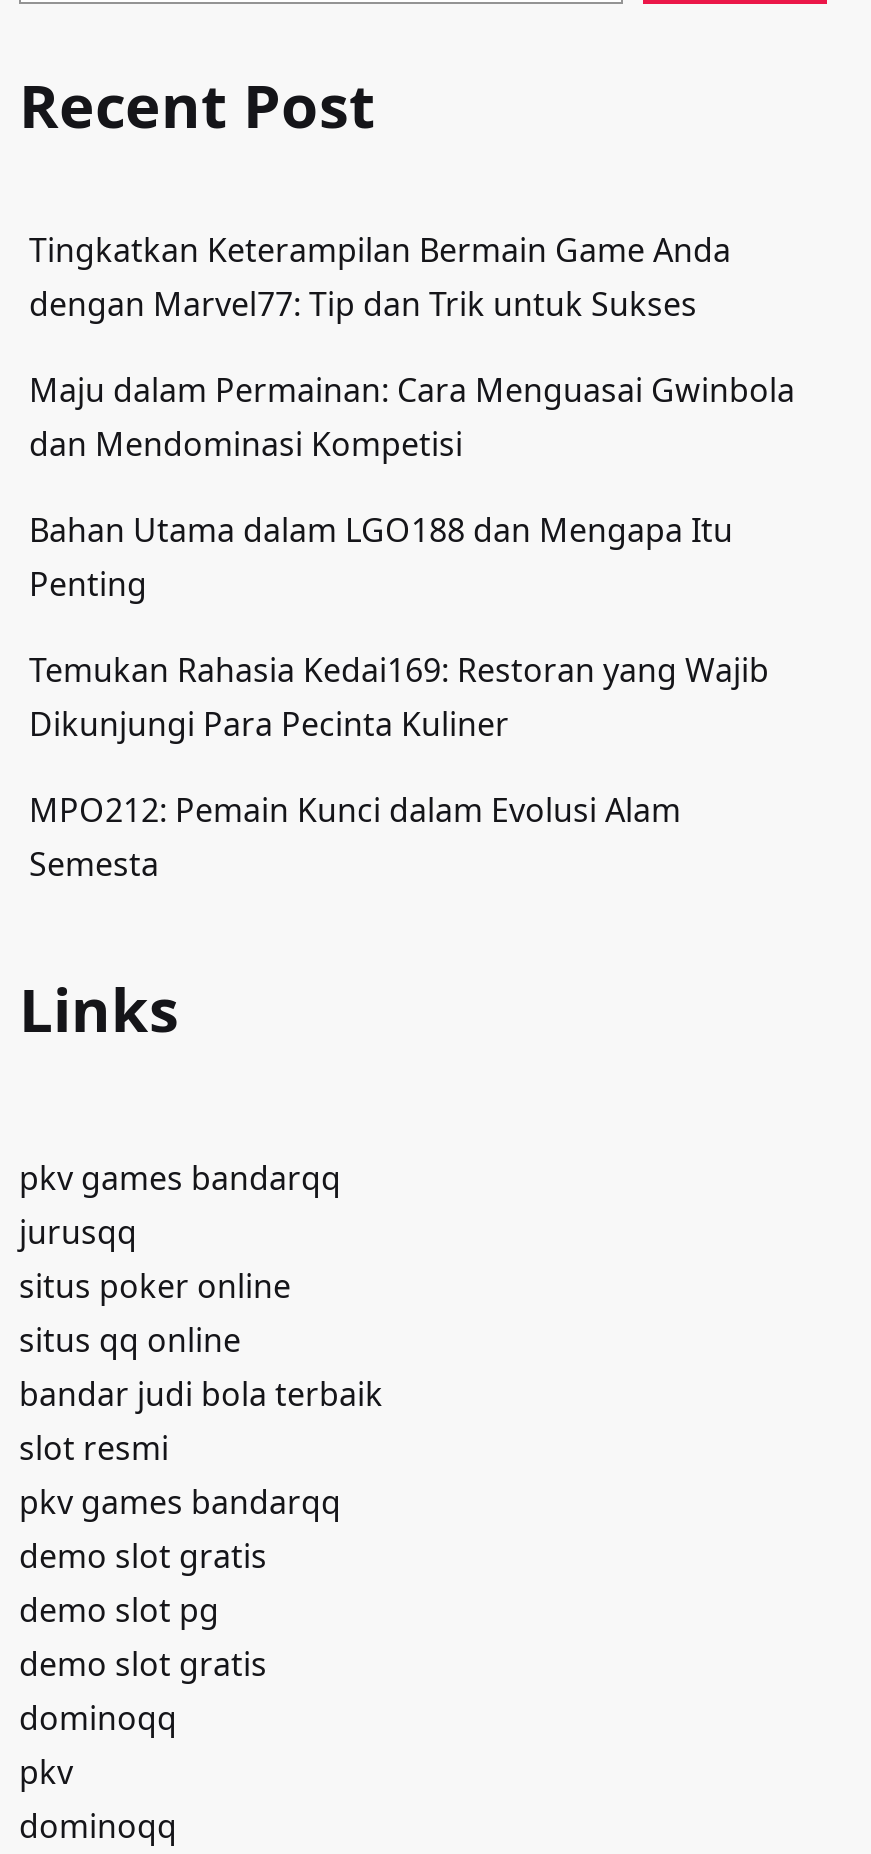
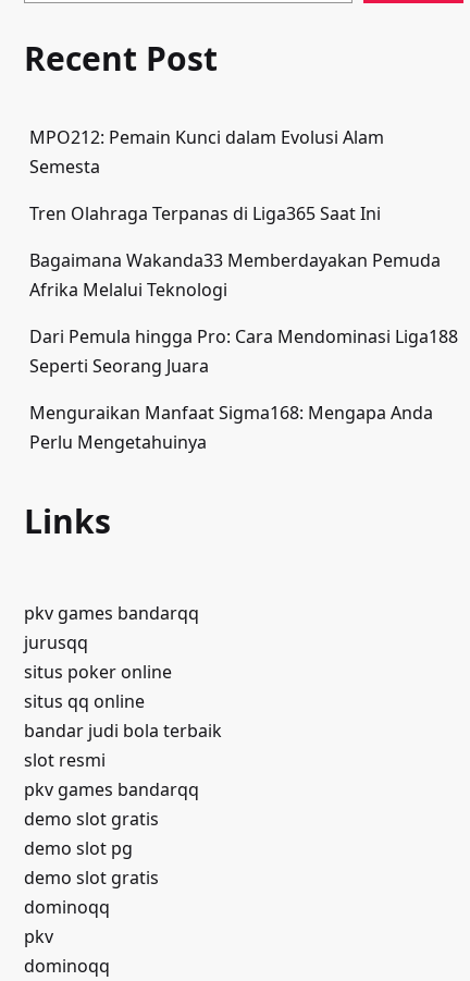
- Tingkatkan Keterampilan Bermain Game Anda
- dengan Marvel77: Tip dan Trik untuk Sukses
- Maju dalam Permainan: Cara Menguasai Gwinbola
- dan Mendominasi Kompetisi
- Bahan Utama dalam LGO188 dan Mengapa Itu
- Penting
- Temukan Rahasia Kedai169: Restoran yang Wajib
- Dikunjungi Para Pecinta Kuliner

moved up: MPO212: Pemain Kunci dalam Evolusi Alam | Semesta

+ Tren Olahraga Terpanas di Liga365 Saat Ini
+ Bagaimana Wakanda33 Memberdayakan Pemuda
+ Afrika Melalui Teknologi
+ Dari Pemula hingga Pro: Cara Mendominasi Liga188
+ Seperti Seorang Juara
+ Menguraikan Manfaat Sigma168: Mengapa Anda
+ Perlu Mengetahuinya
